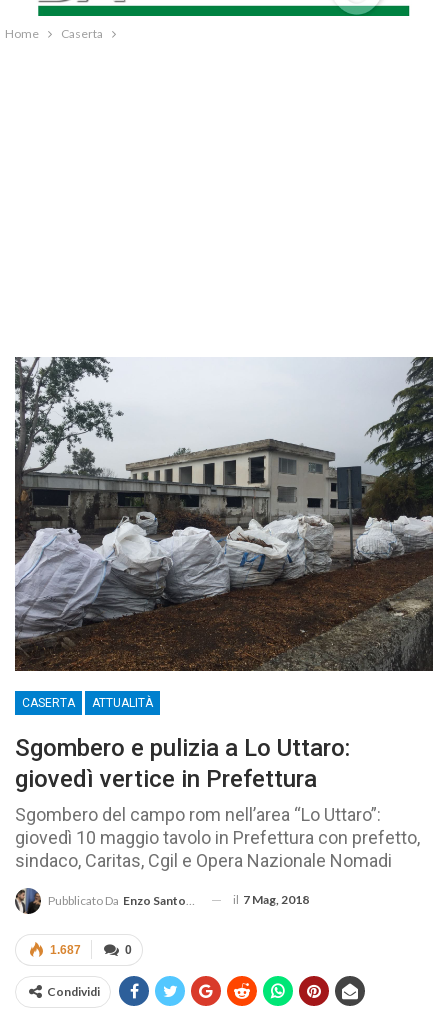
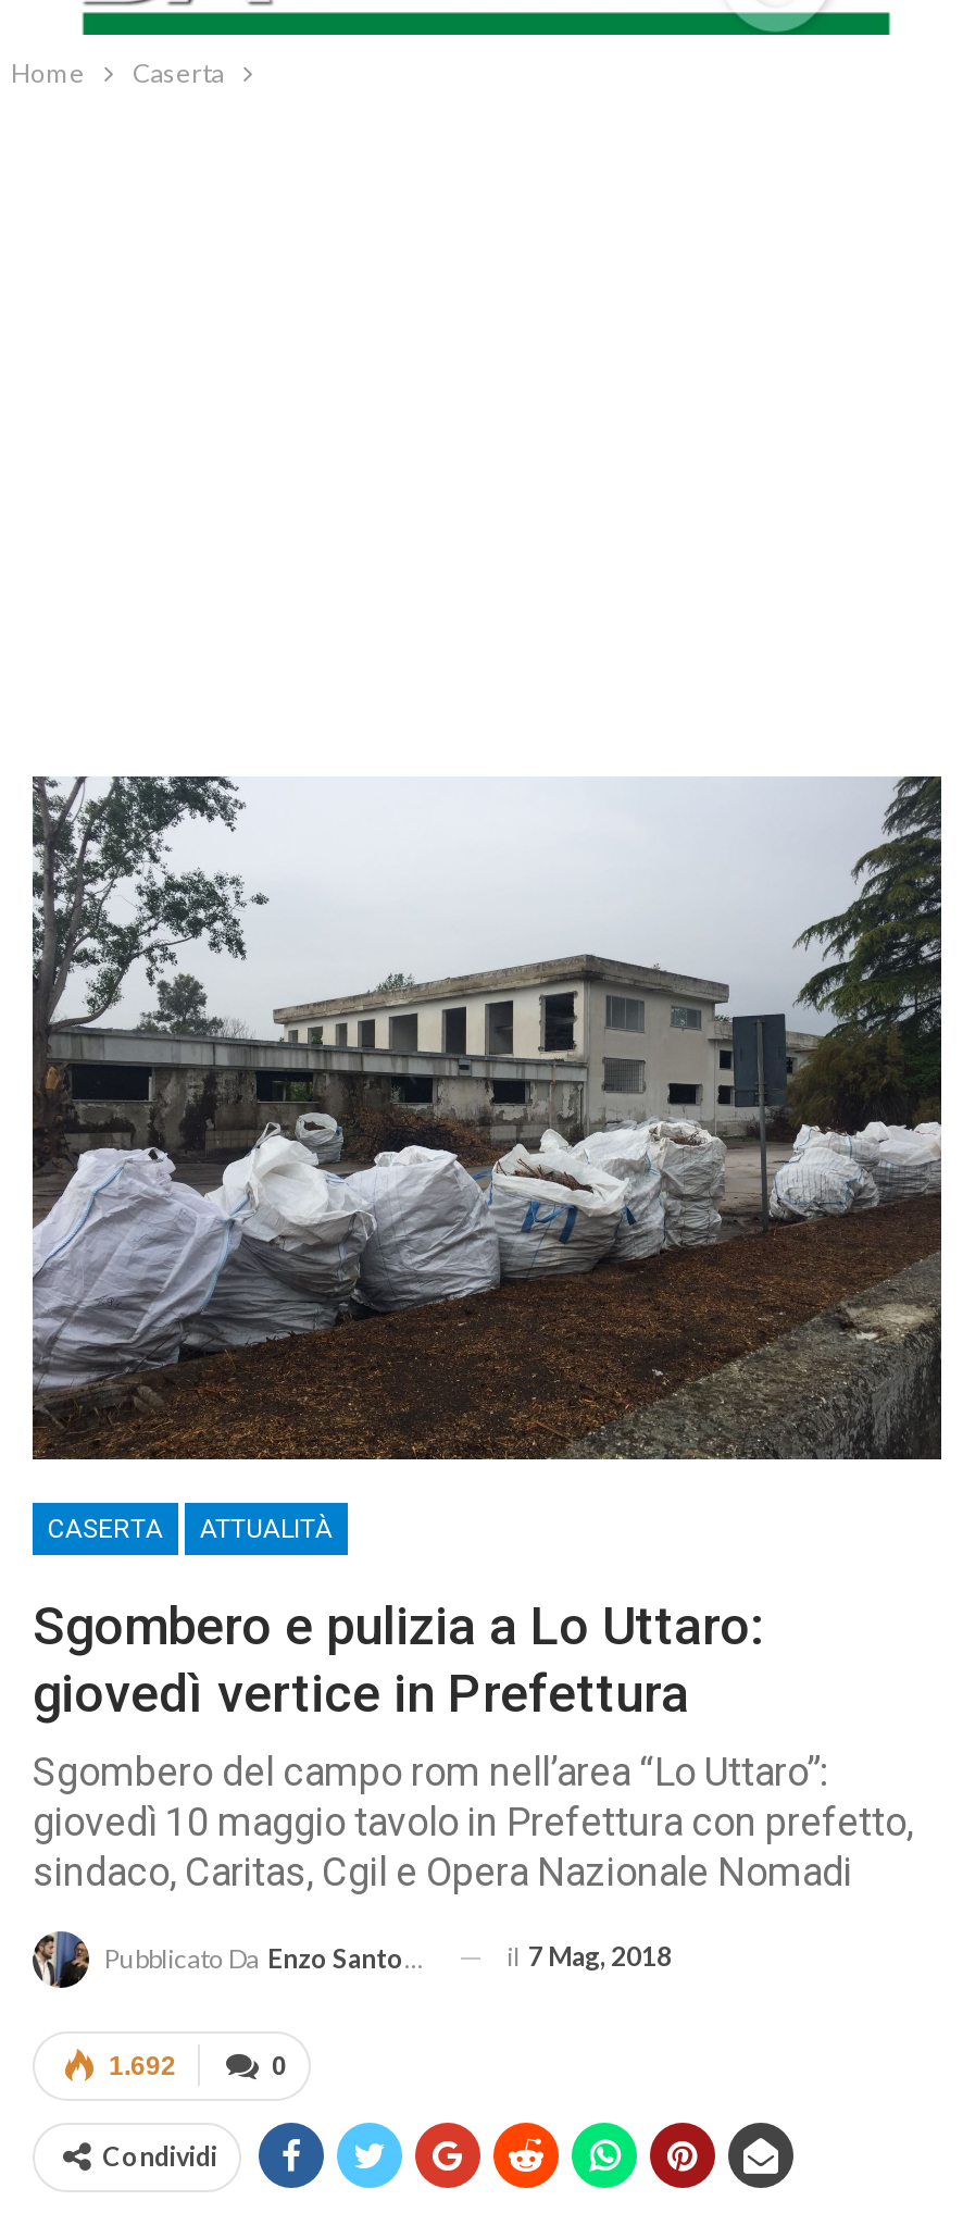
- 1.687
+ 1.692
